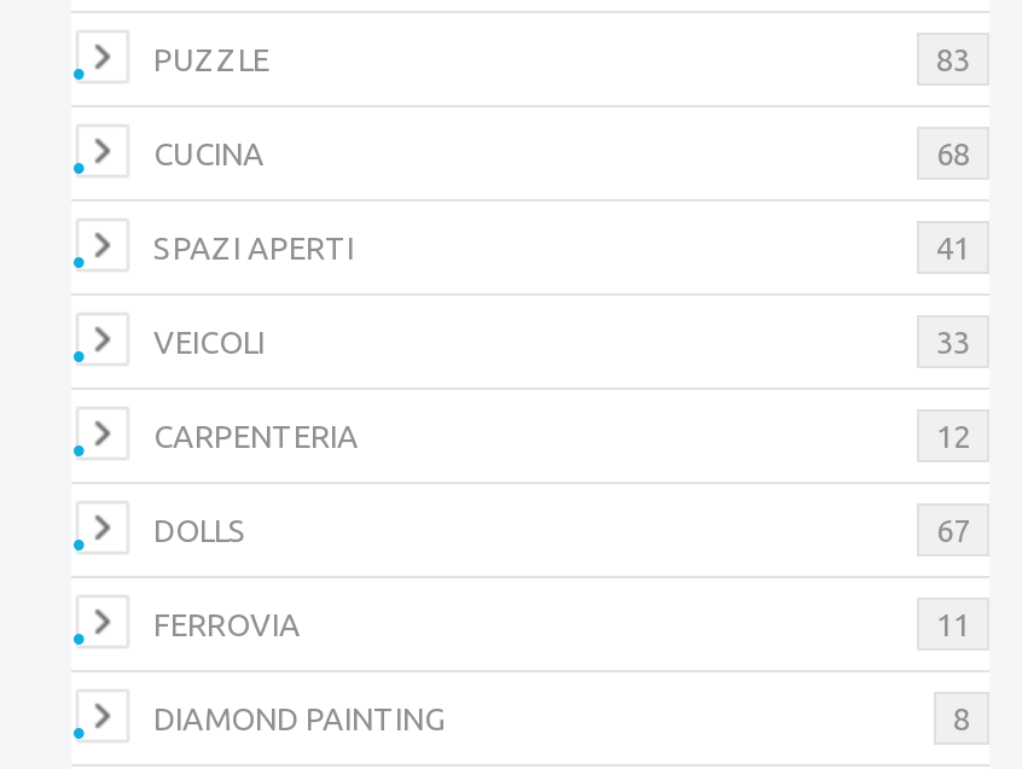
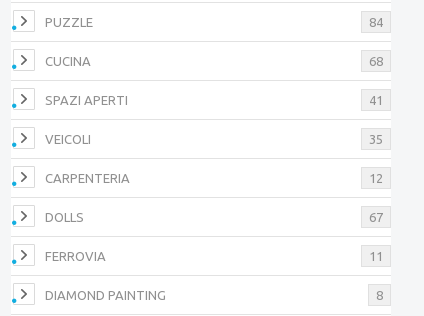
- 83
+ 84

- 33
+ 35
